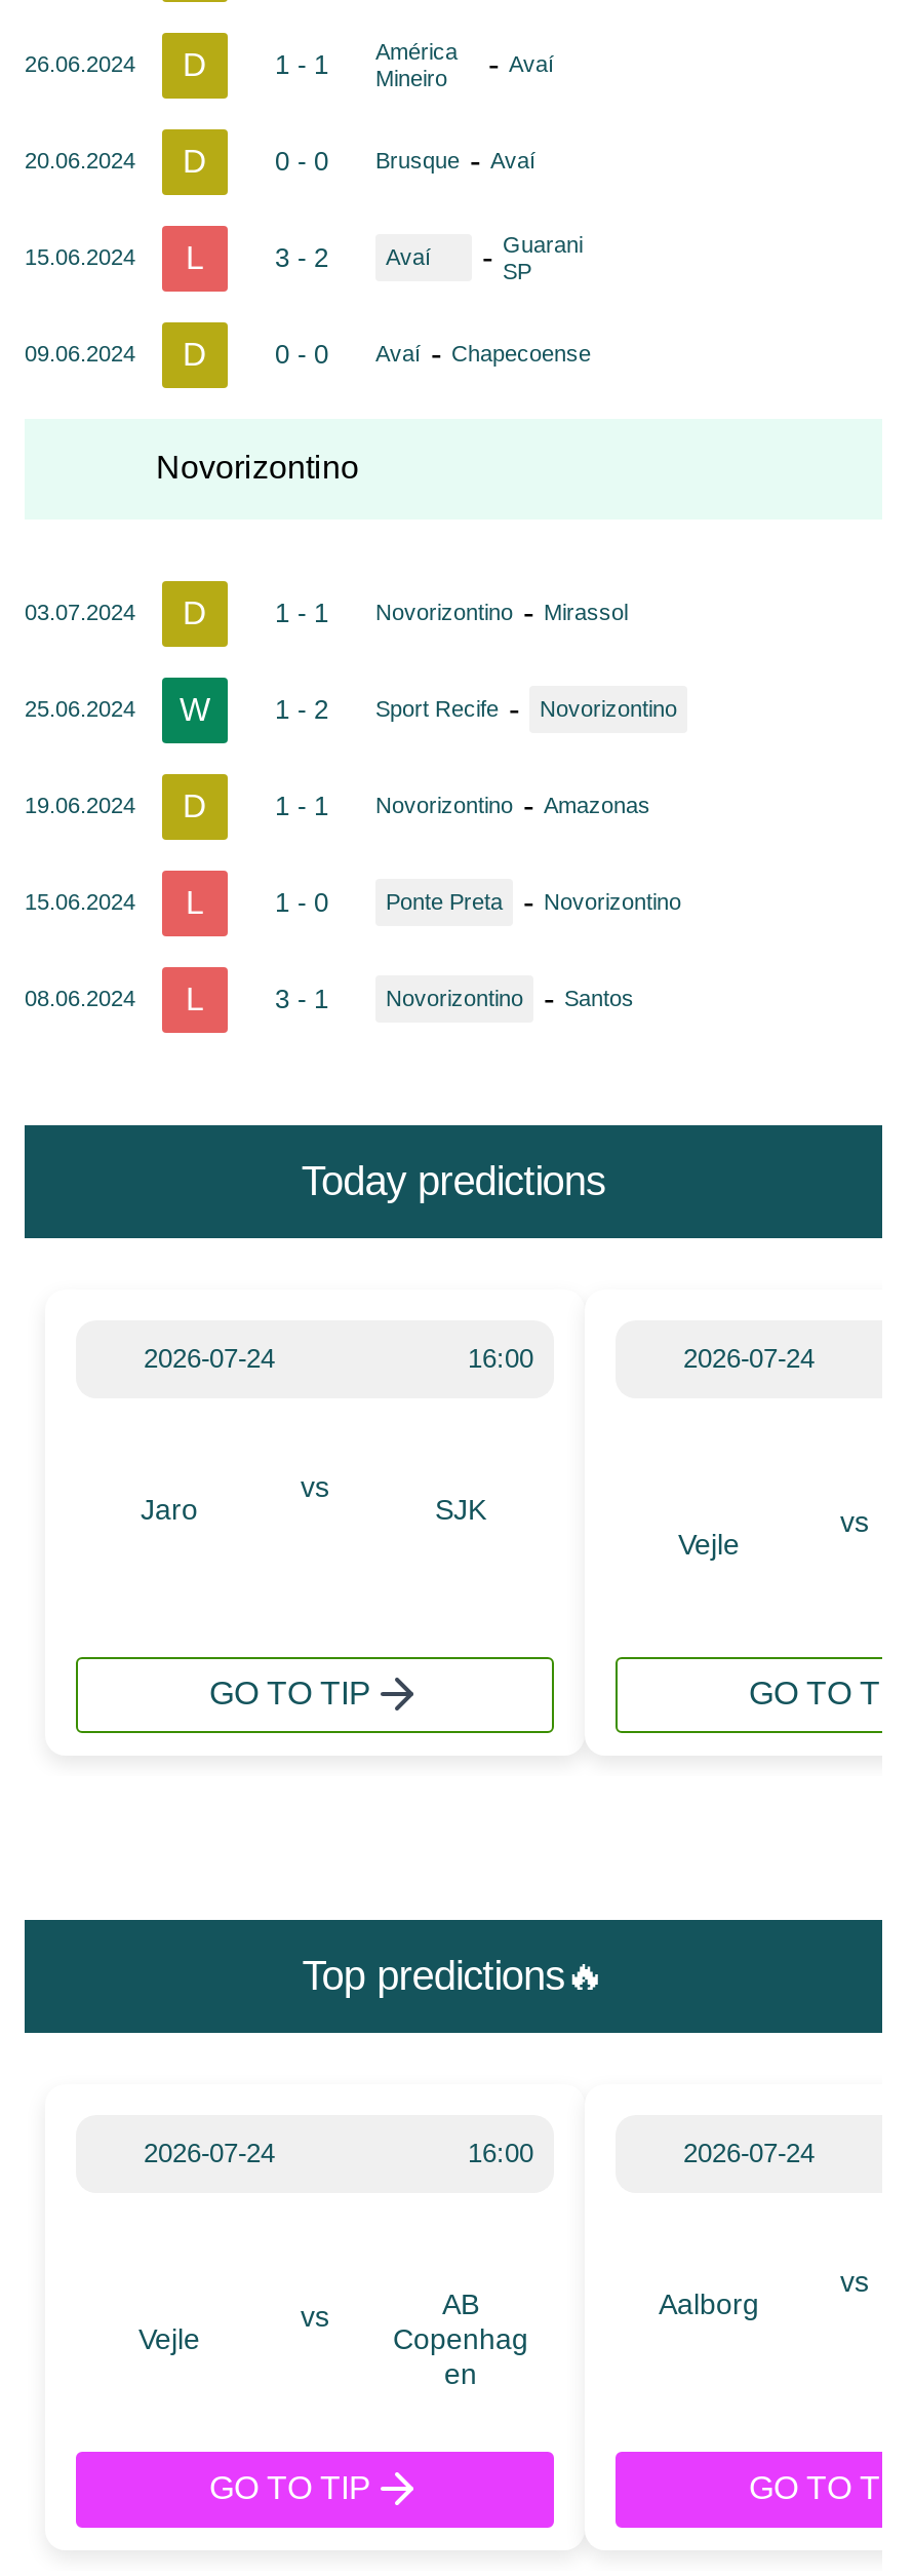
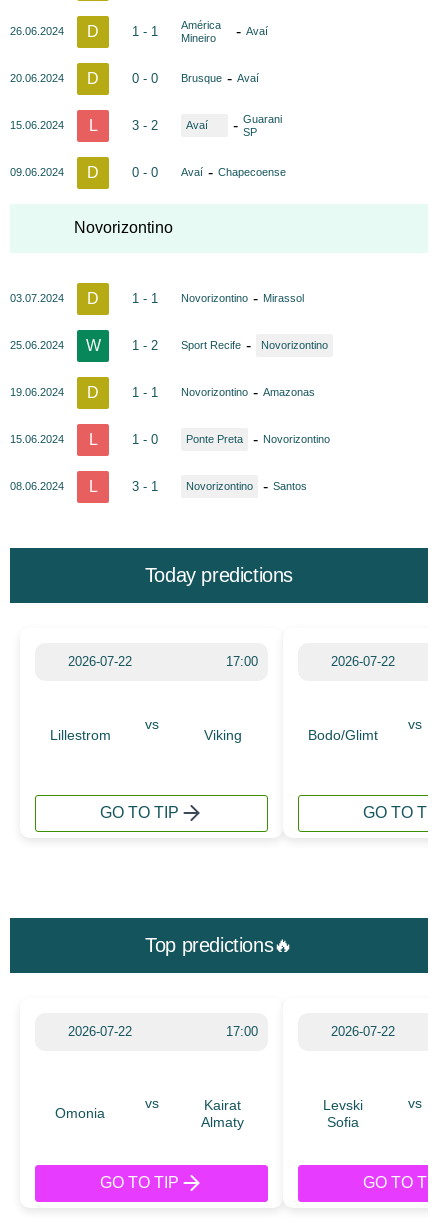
- 2026-07-24
- 16:00
+ 2026-07-22
+ 17:00

- 2026-07-24
+ 2026-07-22

- Jaro
+ Lillestrom

- SJK
+ Viking

- Vejle
+ Bodo/Glimt

- 2026-07-24
- 16:00
+ 2026-07-22
+ 17:00

- 2026-07-24
+ 2026-07-22

- AB
- Copenhag
- en
+ Kairat
+ Almaty

- Aalborg
+ Levski
+ Sofia

- Vejle
+ Omonia
